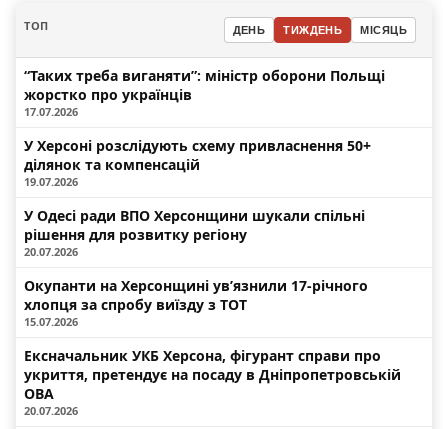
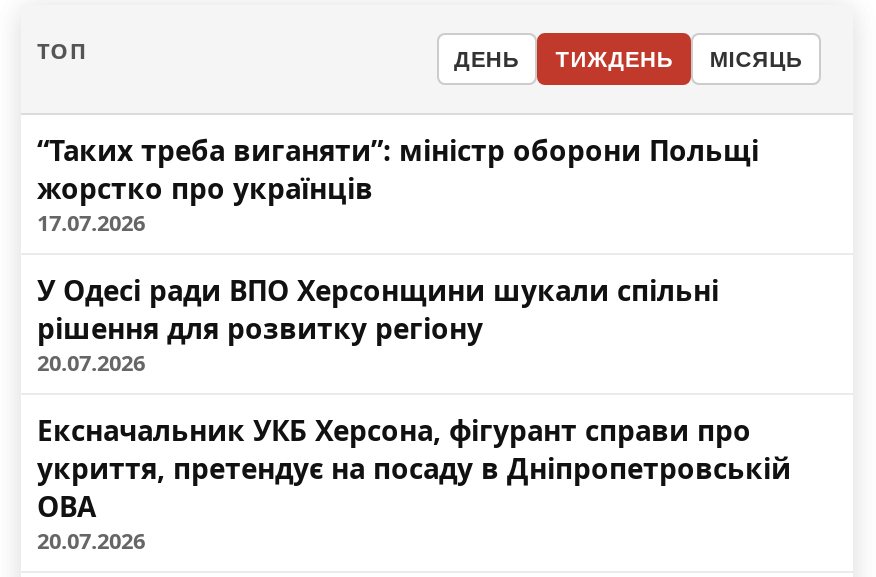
- У Херсоні розслідують схему привласнення 50+
- ділянок та компенсацій
- 19.07.2026

- Окупанти на Херсонщині ув’язнили 17-річного
- хлопця за спробу виїзду з ТОТ
- 15.07.2026
